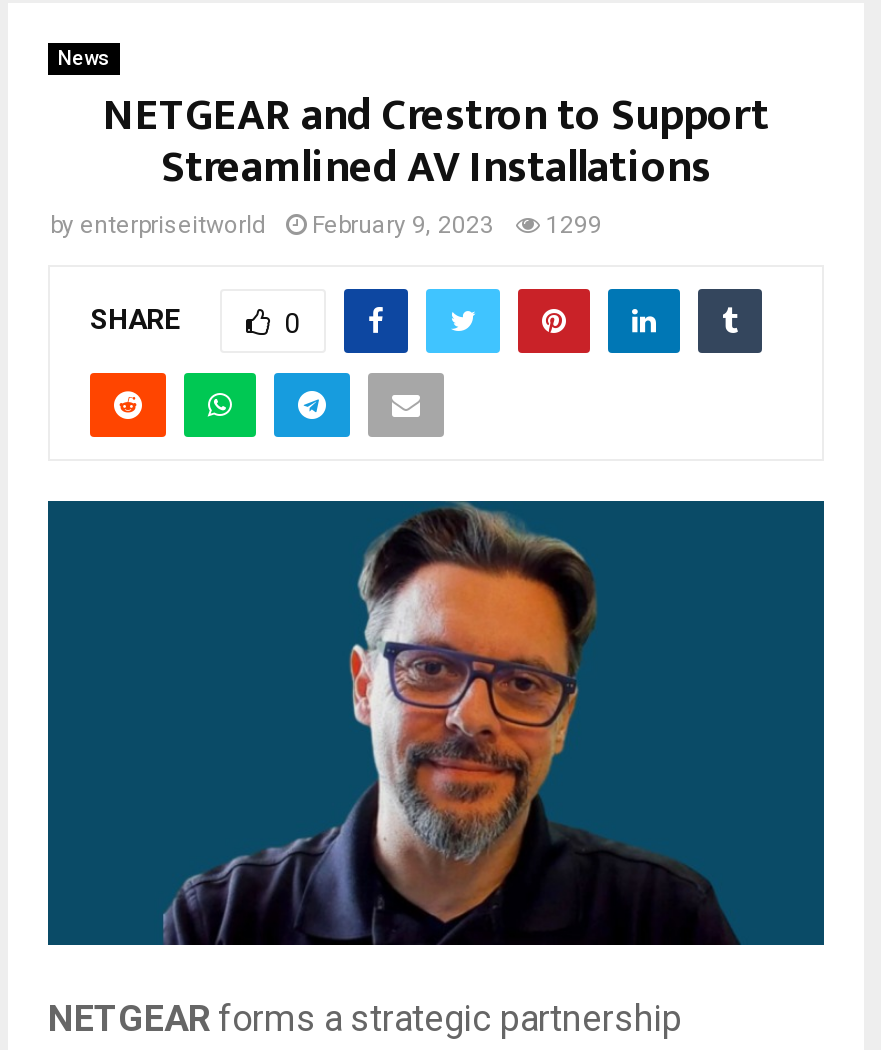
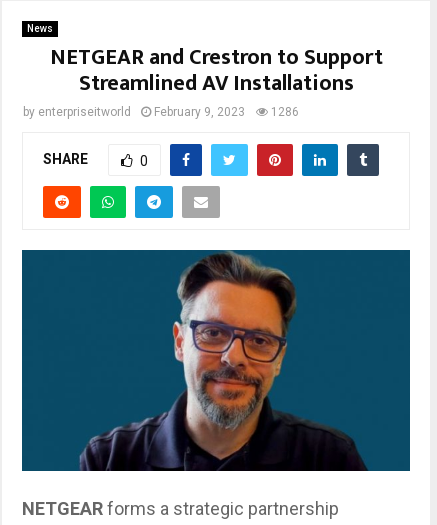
- by enterpriseitworld February 9, 2023 1299
+ by enterpriseitworld February 9, 2023 1286
